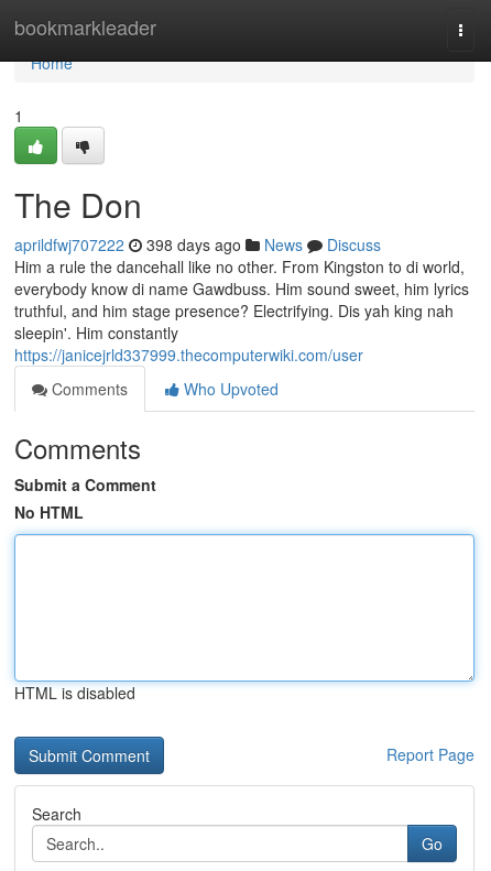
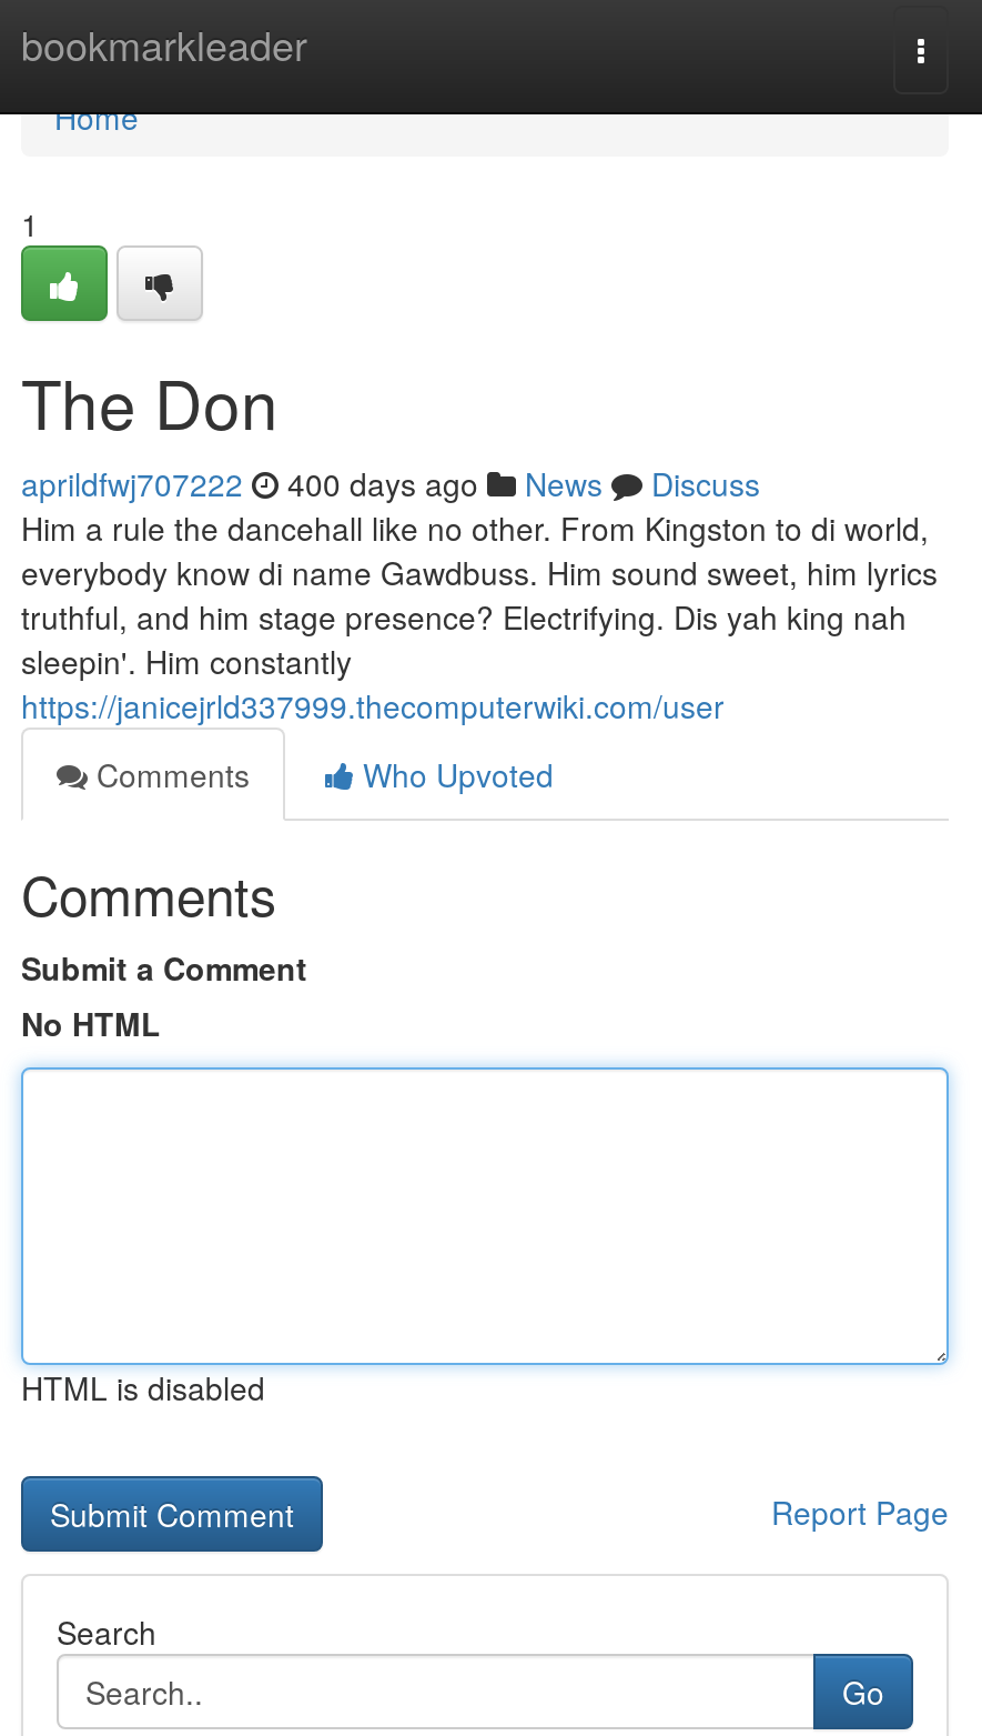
- aprildfwj707222 398 days ago News Discuss
+ aprildfwj707222 400 days ago News Discuss
